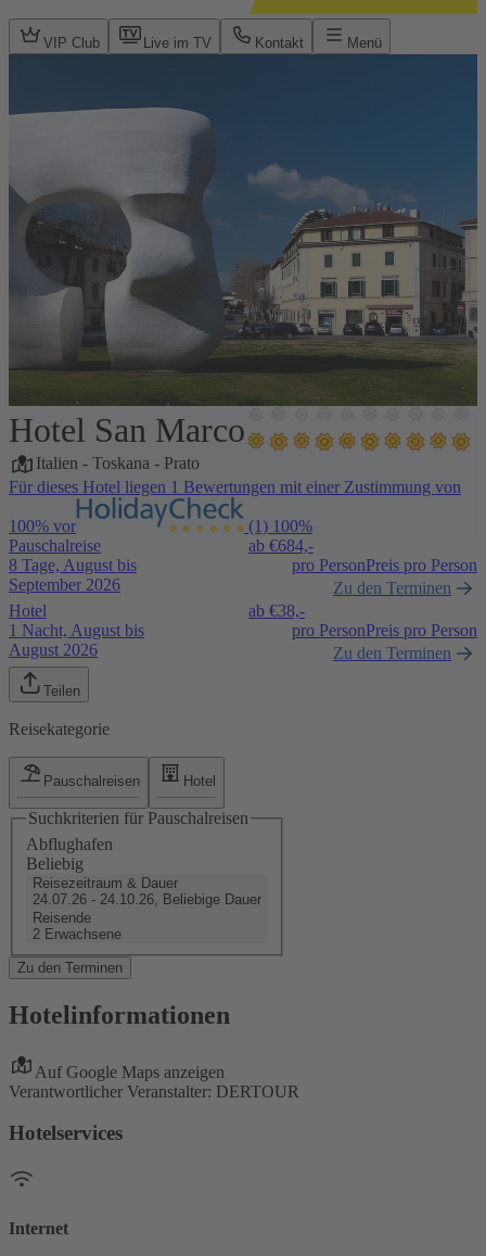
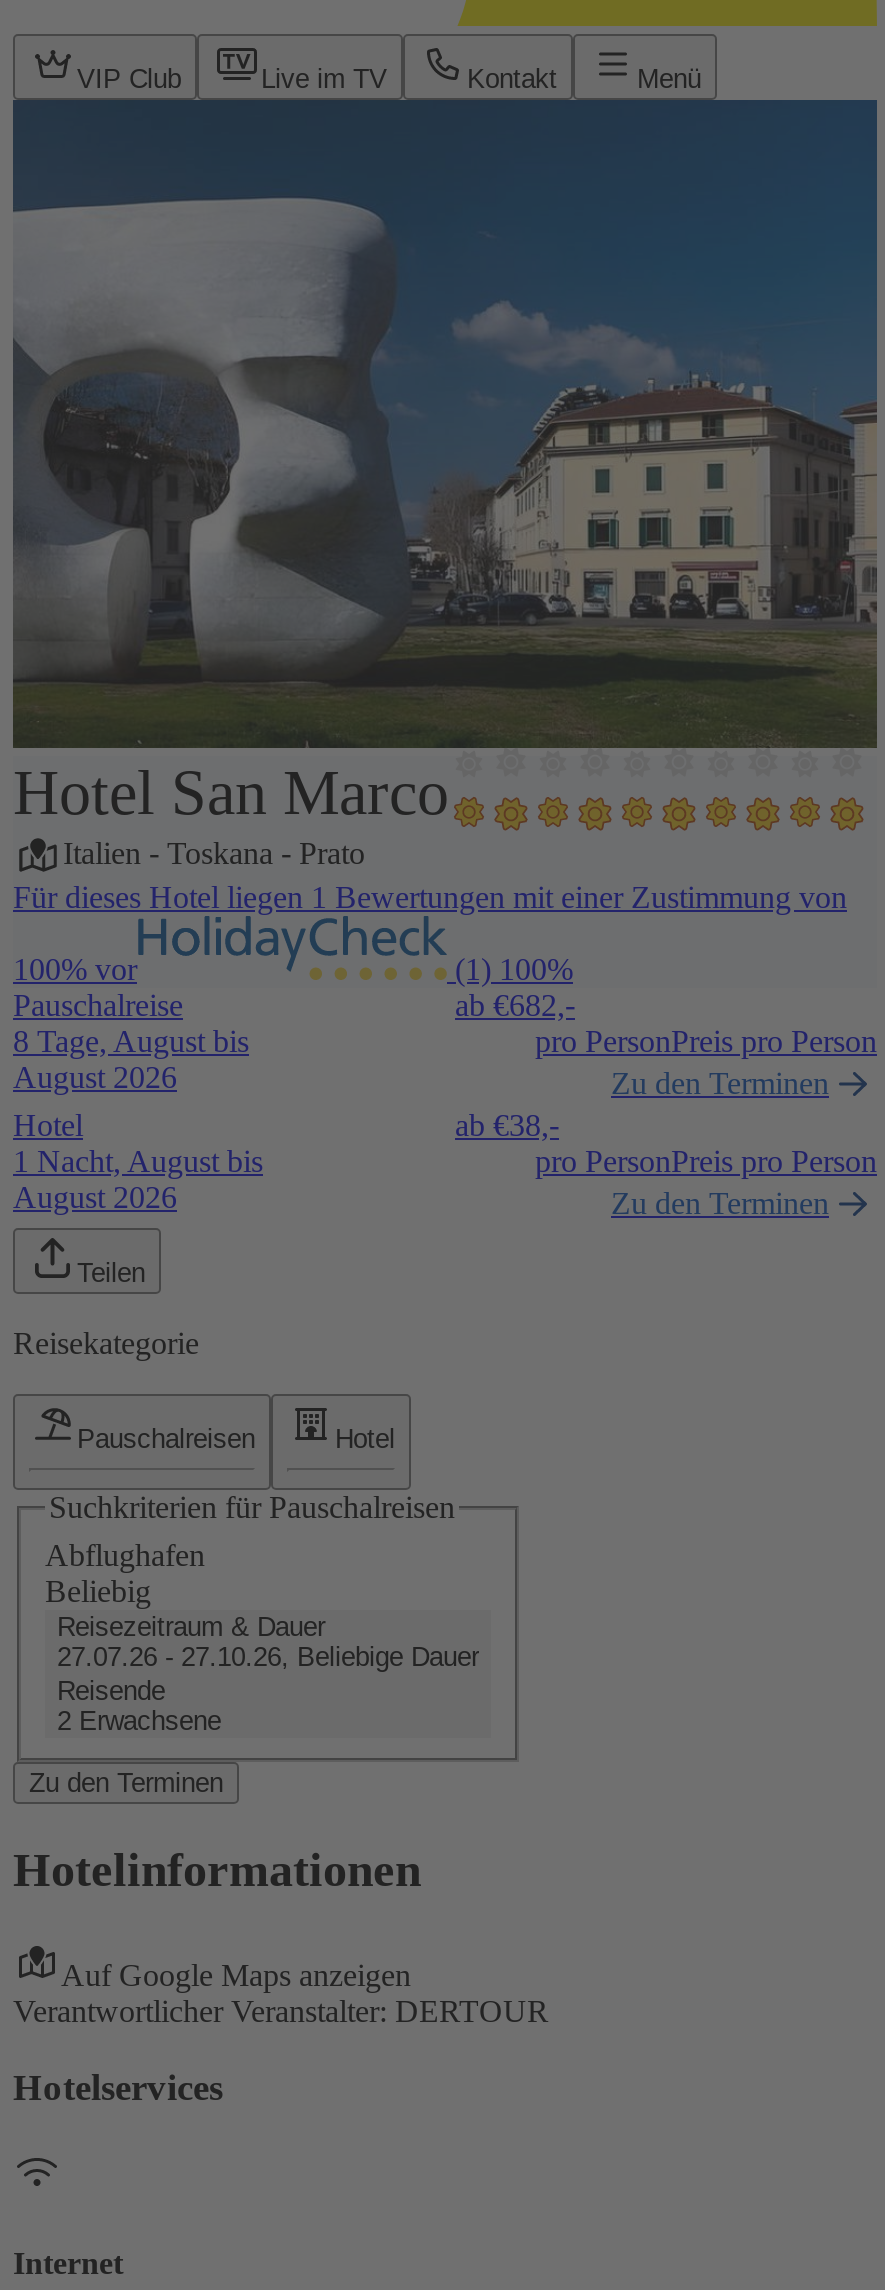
- ab €684,-
+ ab €682,-

- September 2026
+ August 2026

- 24.07.26 - 24.10.26, Beliebige Dauer
+ 27.07.26 - 27.10.26, Beliebige Dauer
